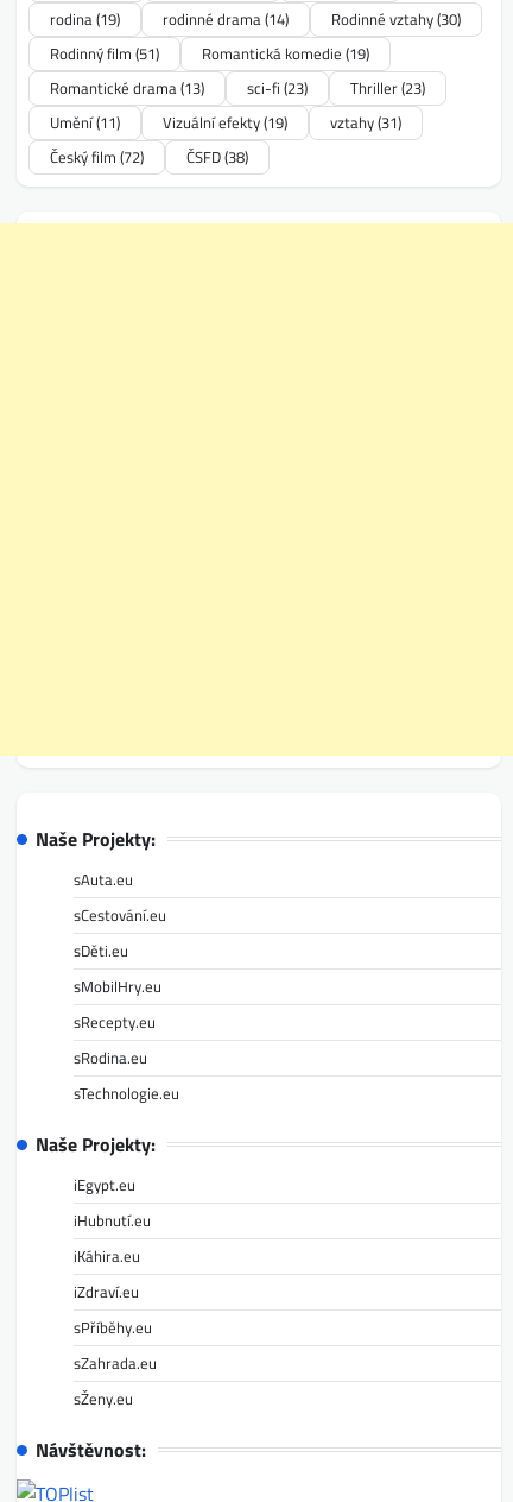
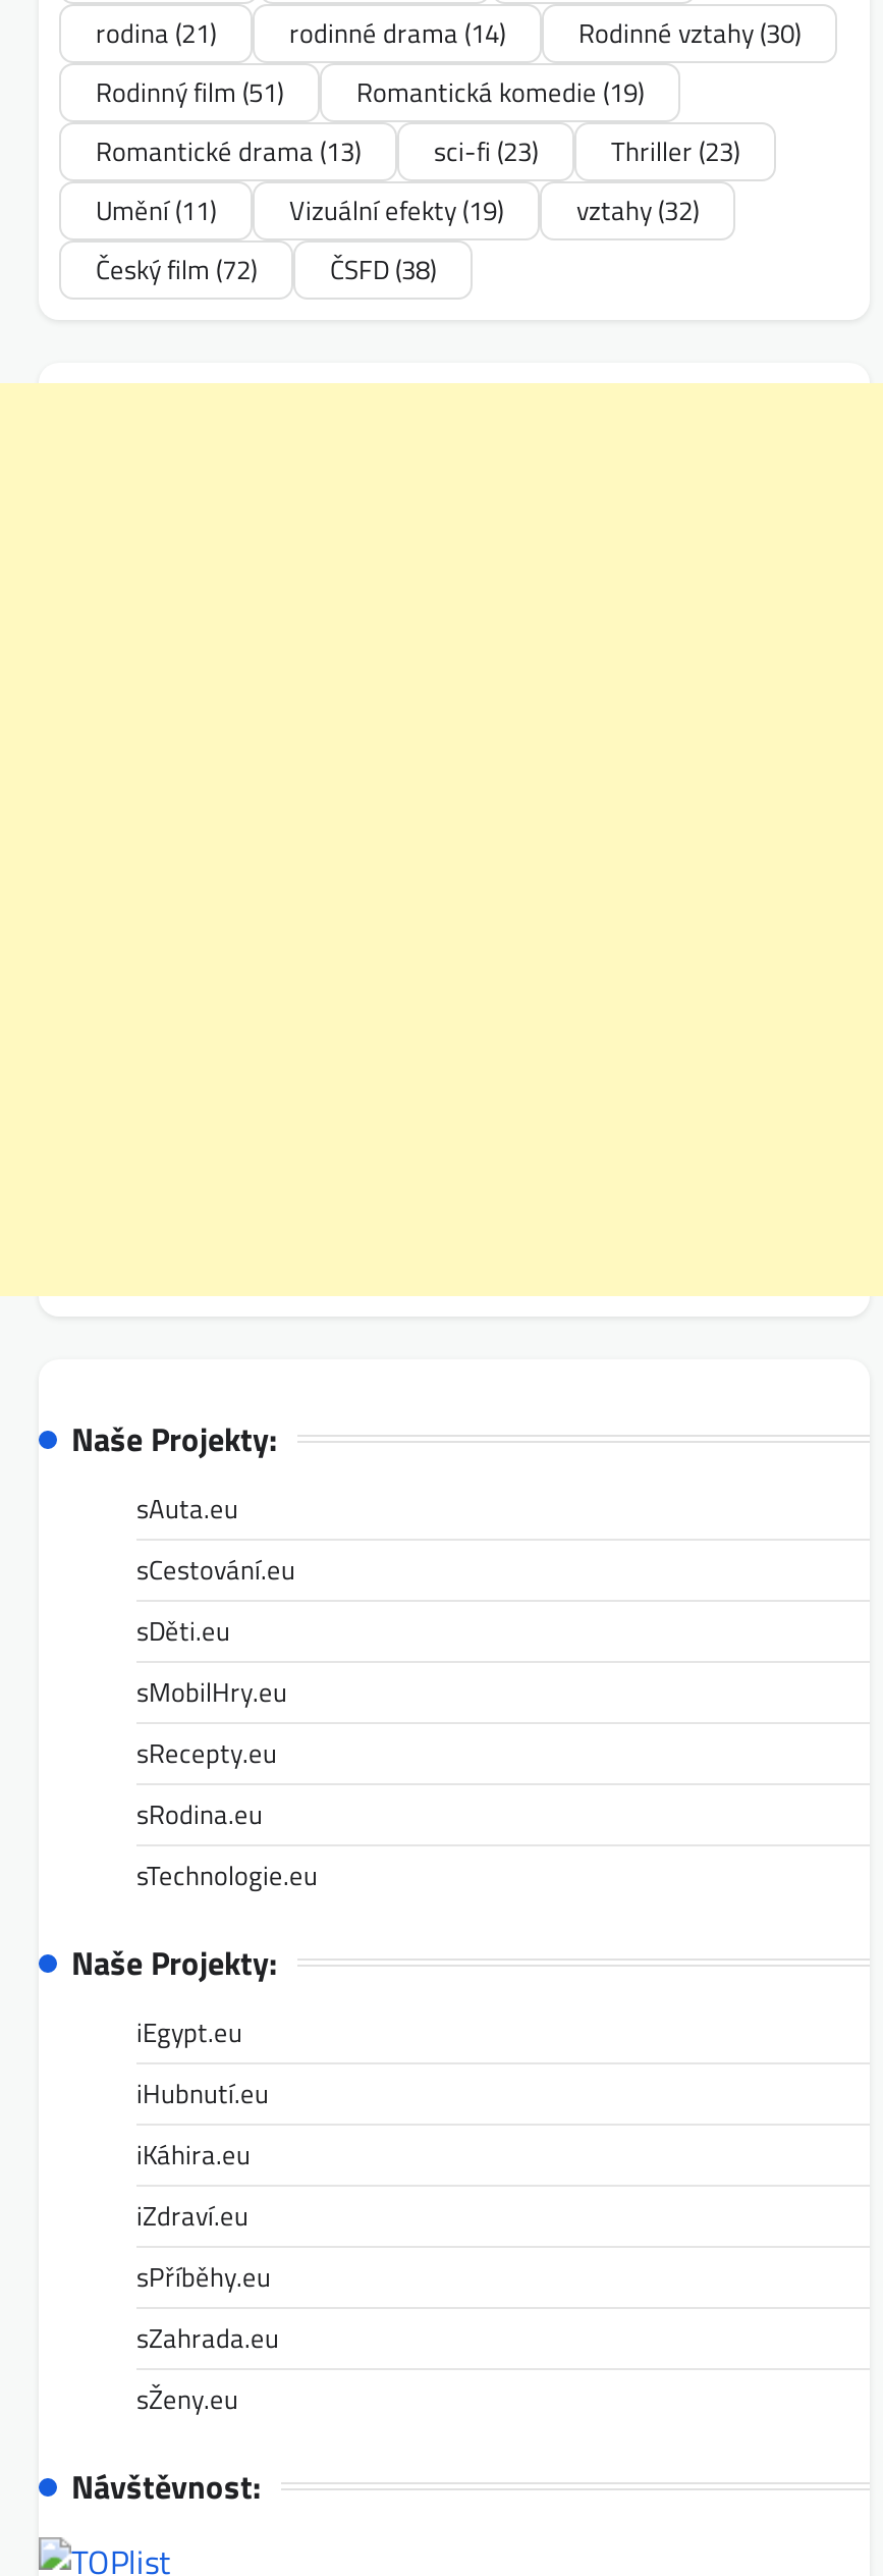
- rodina (19) rodinné drama (14) Rodinné vztahy (30)
+ rodina (21) rodinné drama (14) Rodinné vztahy (30)

- Umění(11) Vizuální efekty (19) vztahy (31)
+ Umění(11) Vizuální efekty (19) vztahy (32)
